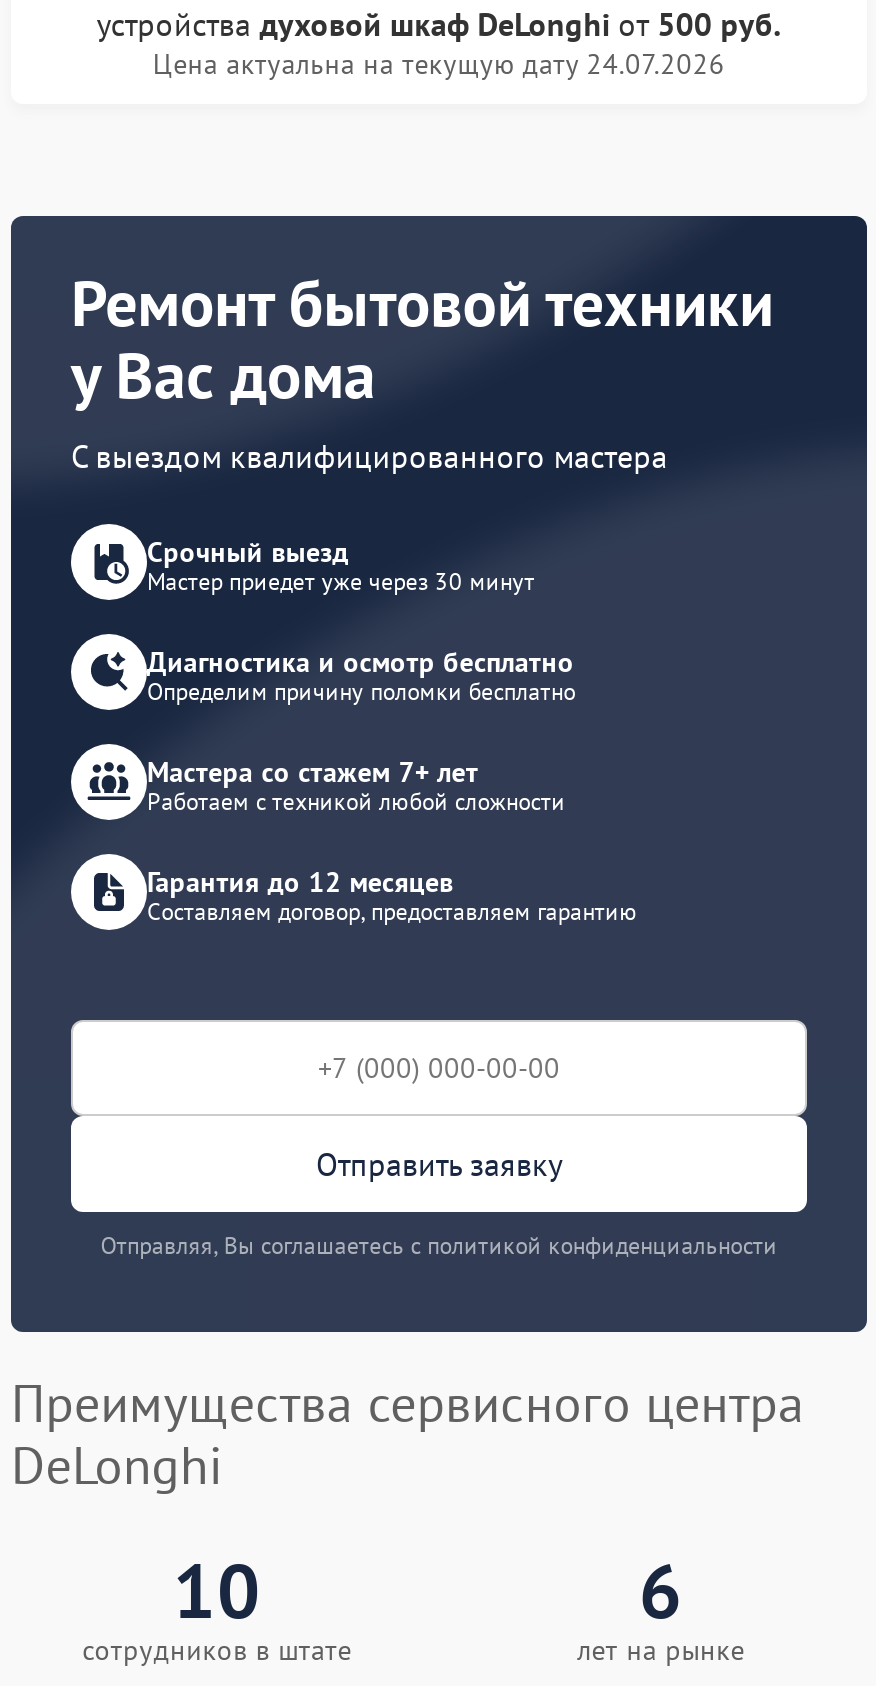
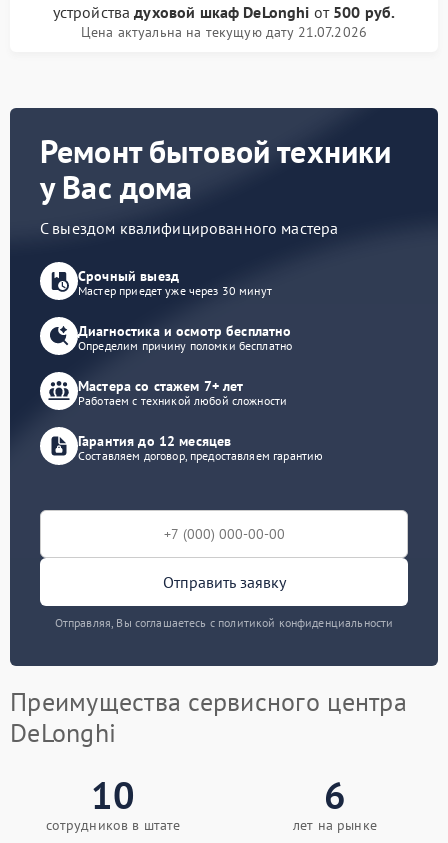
- Цена актуальна на текущую дату 24.07.2026
+ Цена актуальна на текущую дату 21.07.2026
